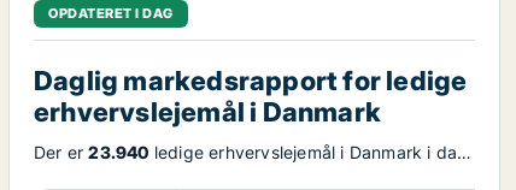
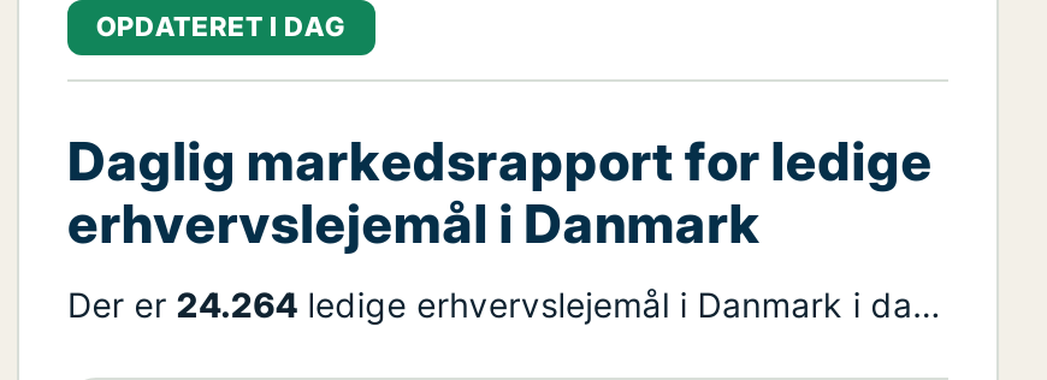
- Der er 23.940 ledige erhvervslejemål i Danmark i dag.
+ Der er 24.264 ledige erhvervslejemål i Danmark i dag.
